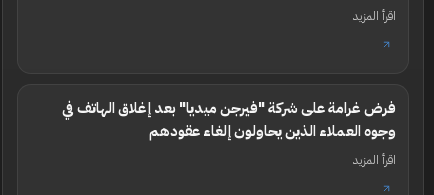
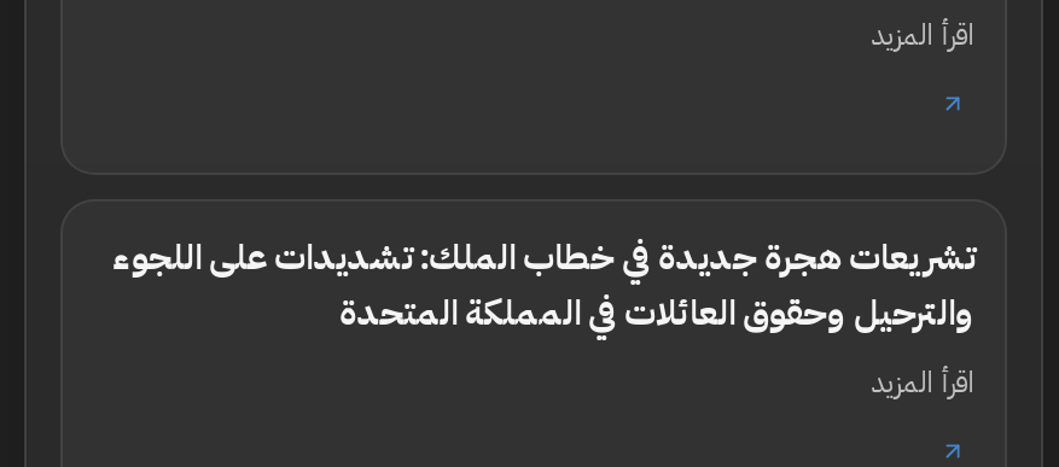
- فرض غرامة على شركة "فيرجن ميديا" بعد إغلاق الهاتف في
- وجوه العملاء الذين يحاولون إلغاء عقودهم
+ تشريعات هجرة جديدة في خطاب الملك: تشديدات على اللجوء
+ والترحيل وحقوق العائلات في المملكة المتحدة
